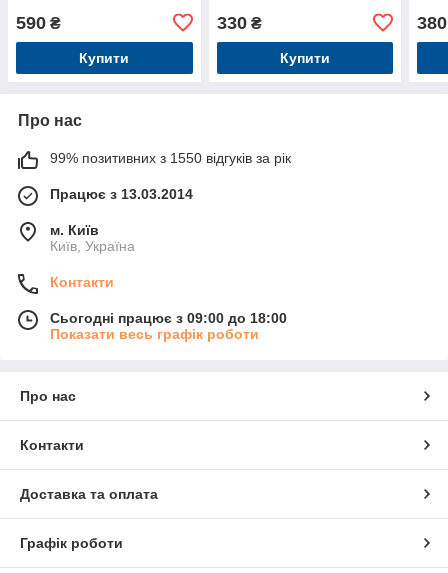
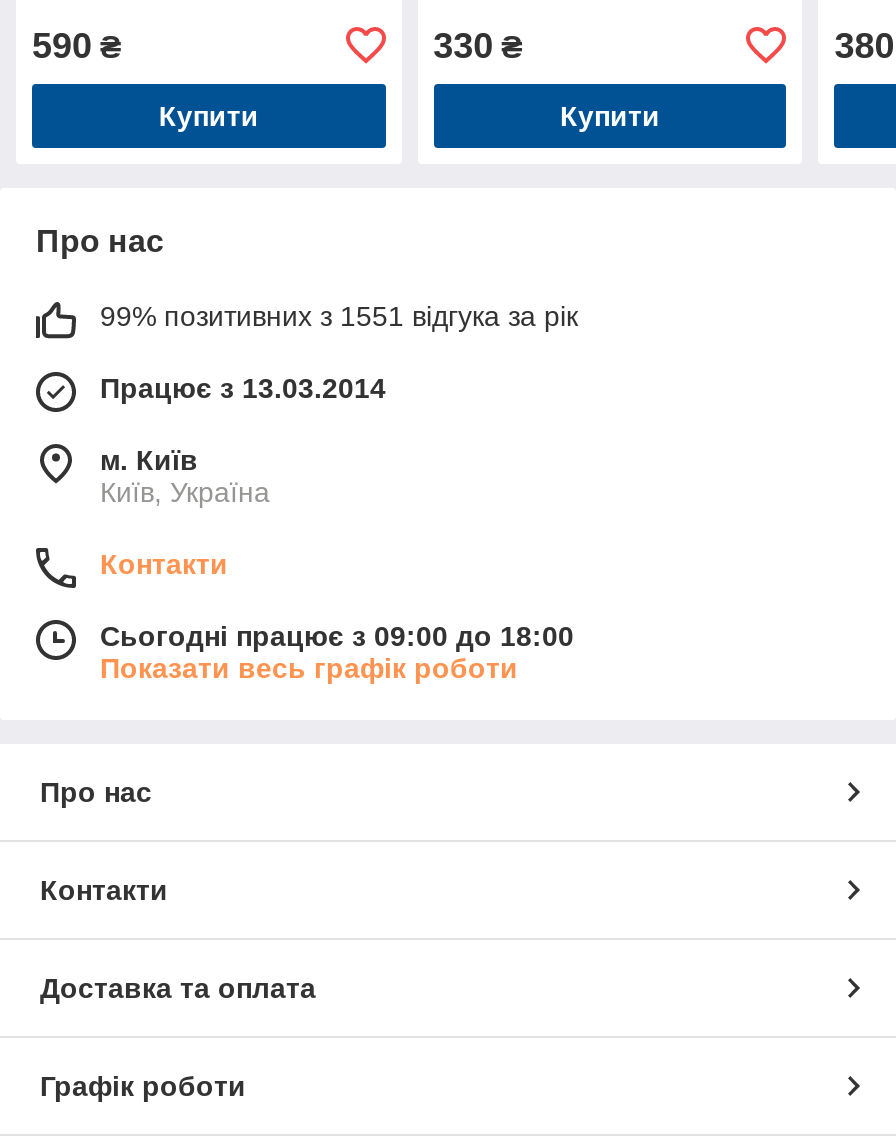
- 99% позитивних з 1550 відгуків за рік
+ 99% позитивних з 1551 відгука за рік
